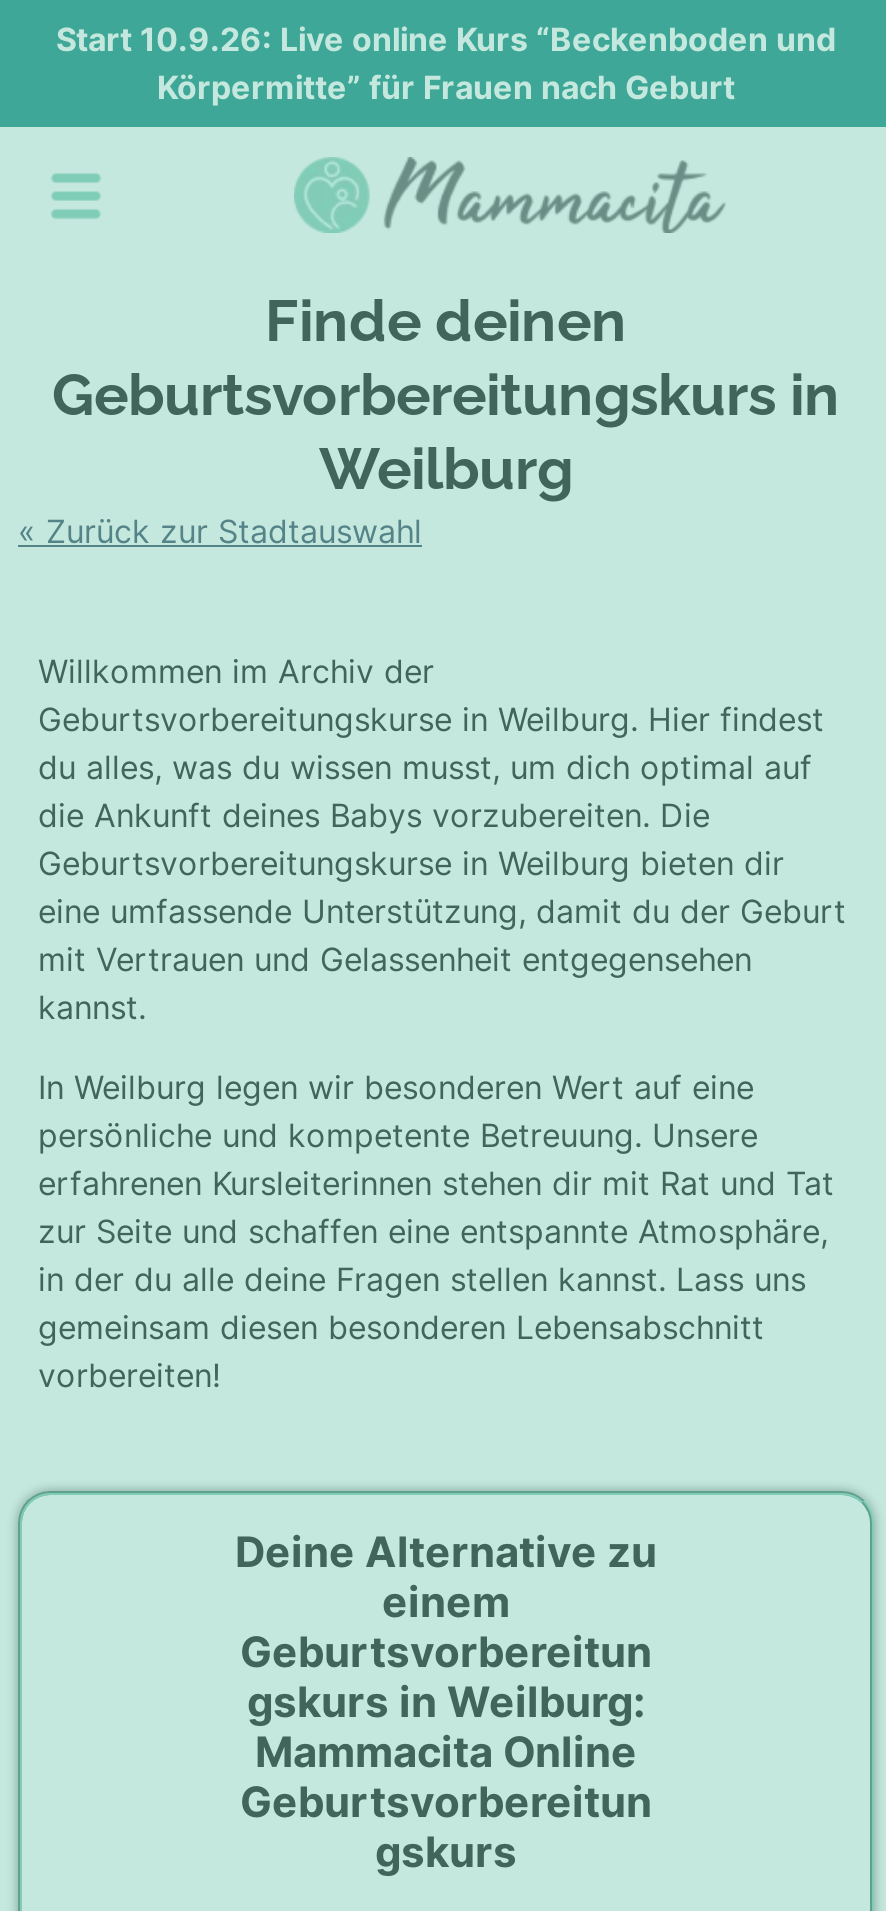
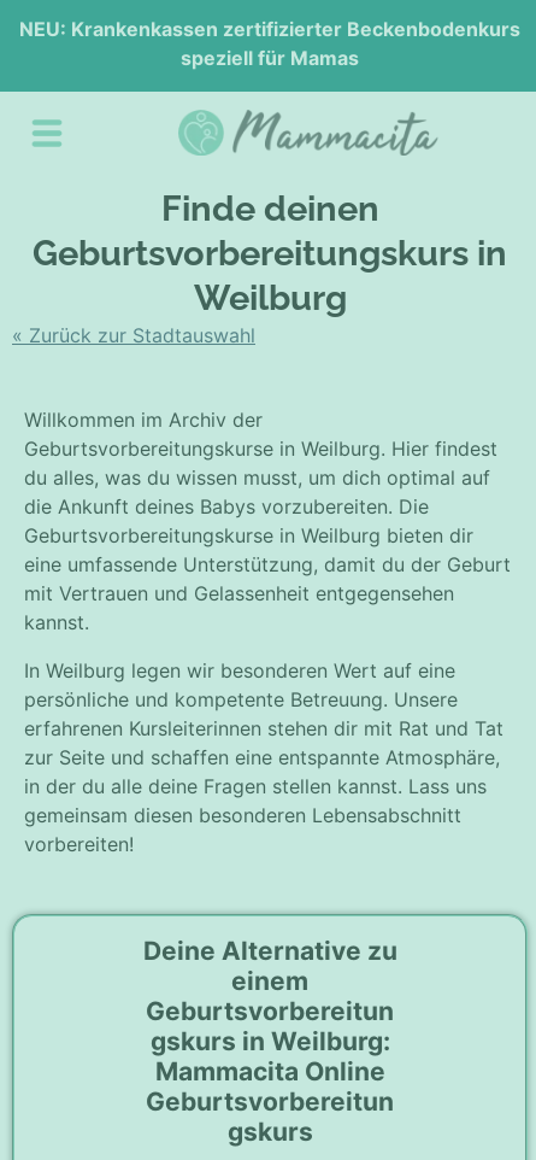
- Start 10.9.26: Live online Kurs “Beckenboden und
- Körpermitte” für Frauen nach Geburt
+ NEU: Krankenkassen zertifizierter Beckenbodenkurs
+ speziell für Mamas
